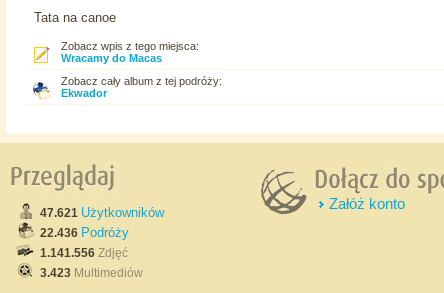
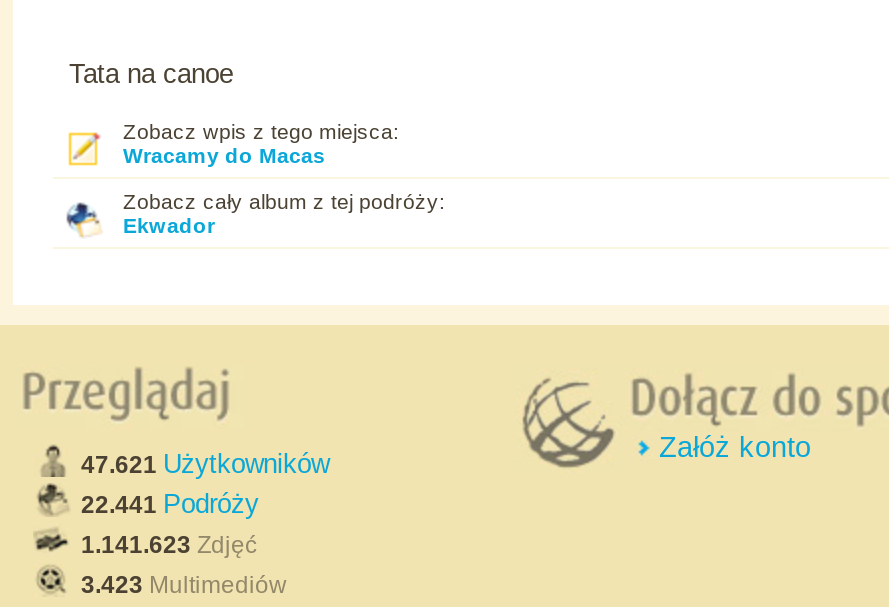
- 22.436 Podróży
+ 22.441 Podróży

- 1.141.556 Zdjęć
+ 1.141.623 Zdjęć
